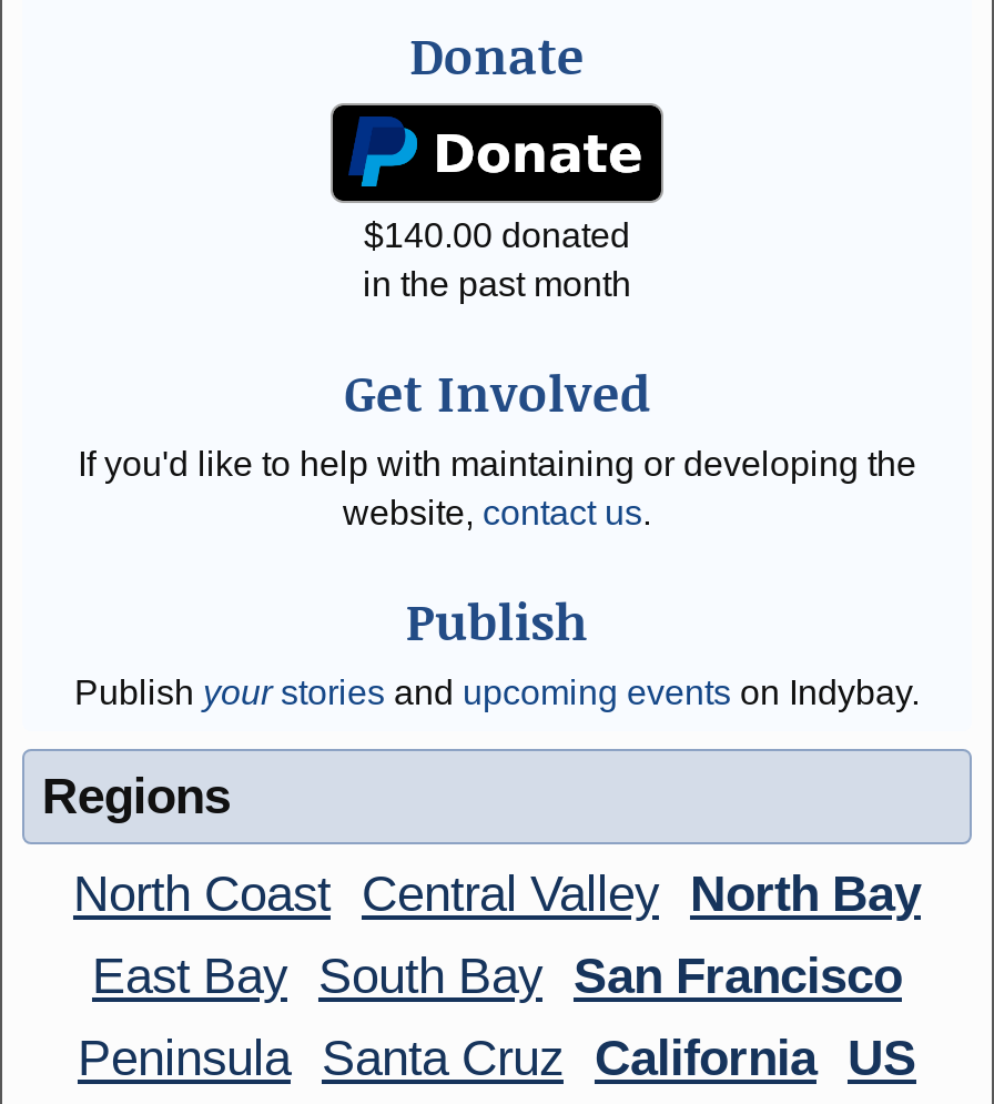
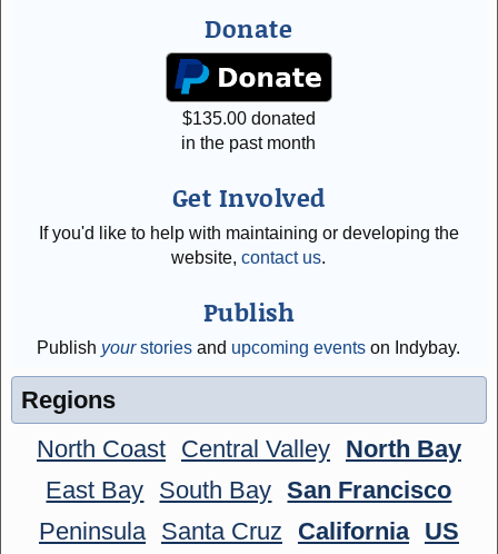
- $140.00 donated
+ $135.00 donated
